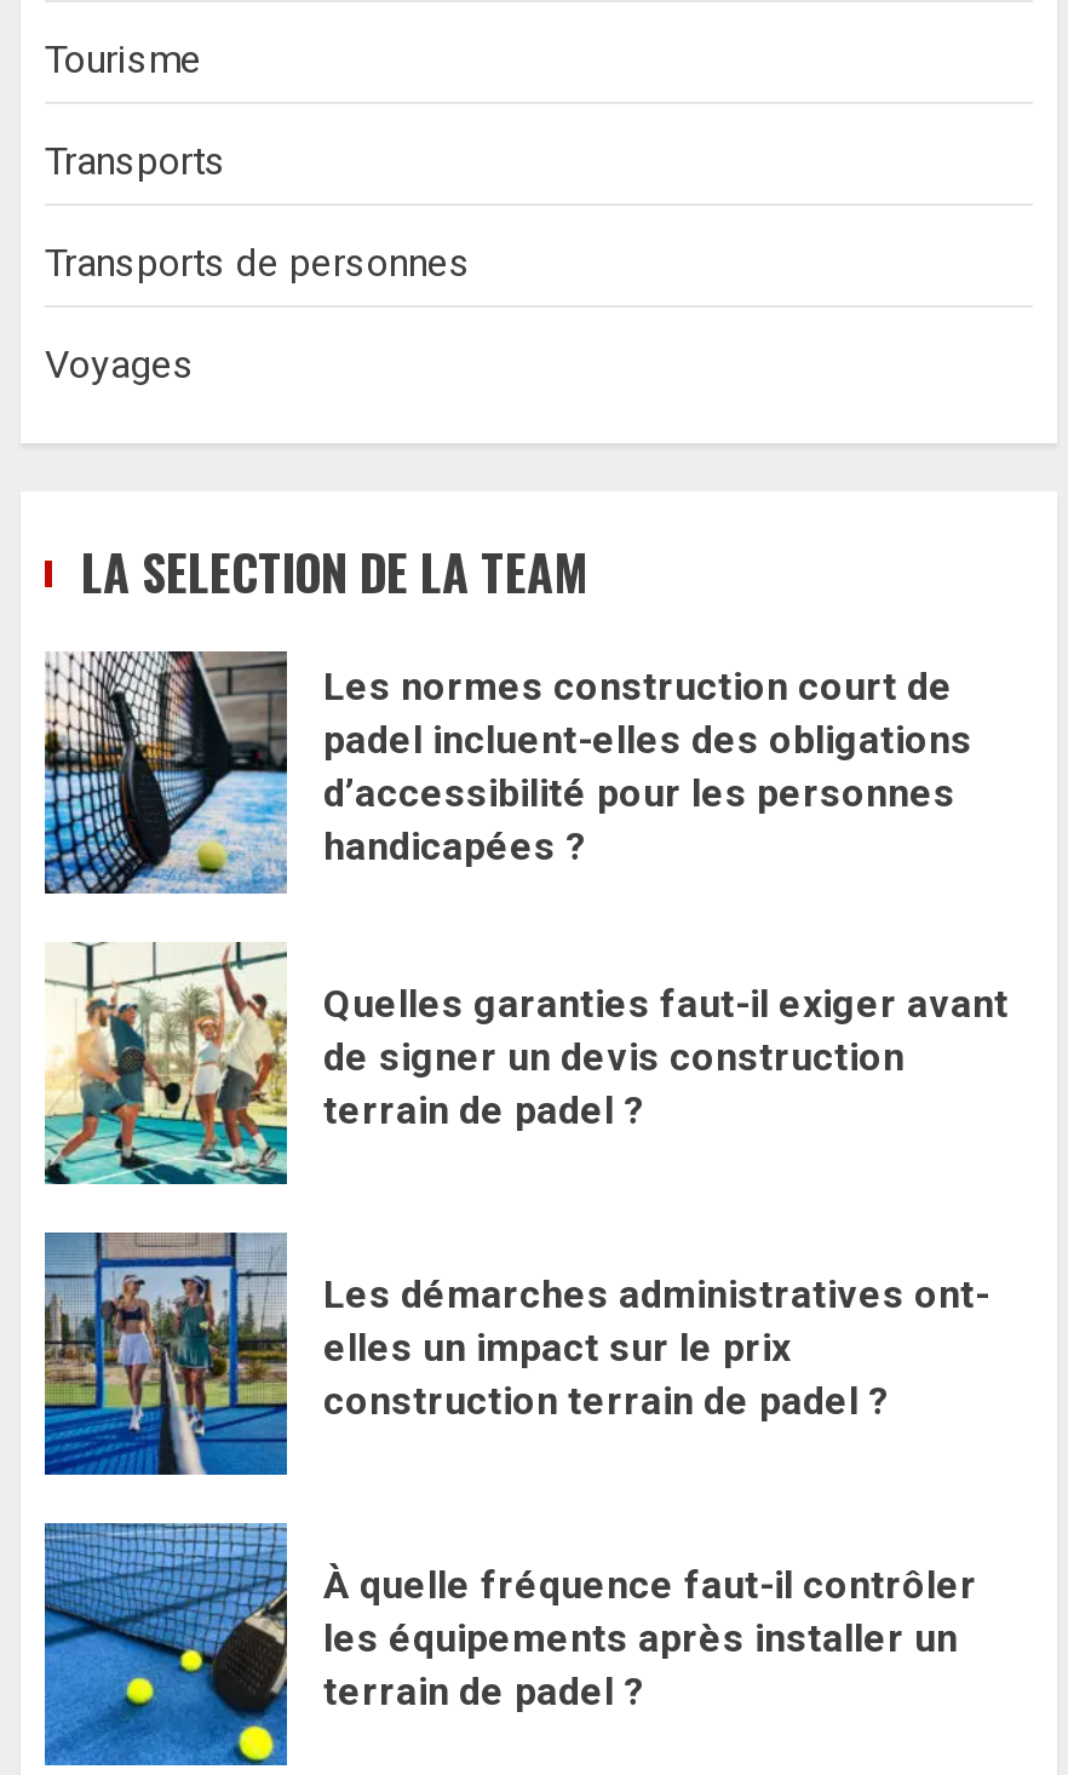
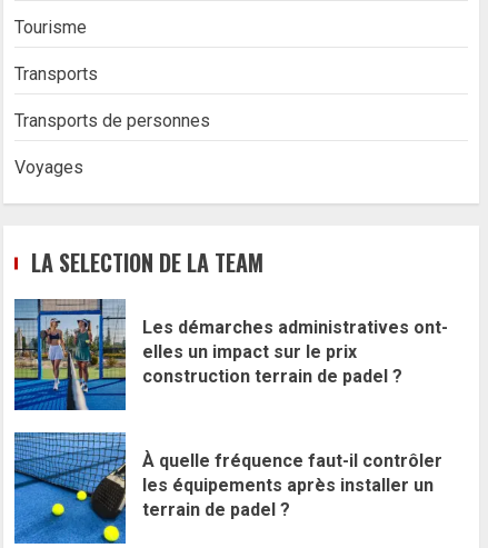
- [image]
- Les normes construction court de
- padel incluent-elles des obligations
- d’accessibilité pour les personnes
- handicapées ?
- Quelles garanties faut-il exiger avant
- de signer un devis construction
- terrain de padel ?

- [image]
